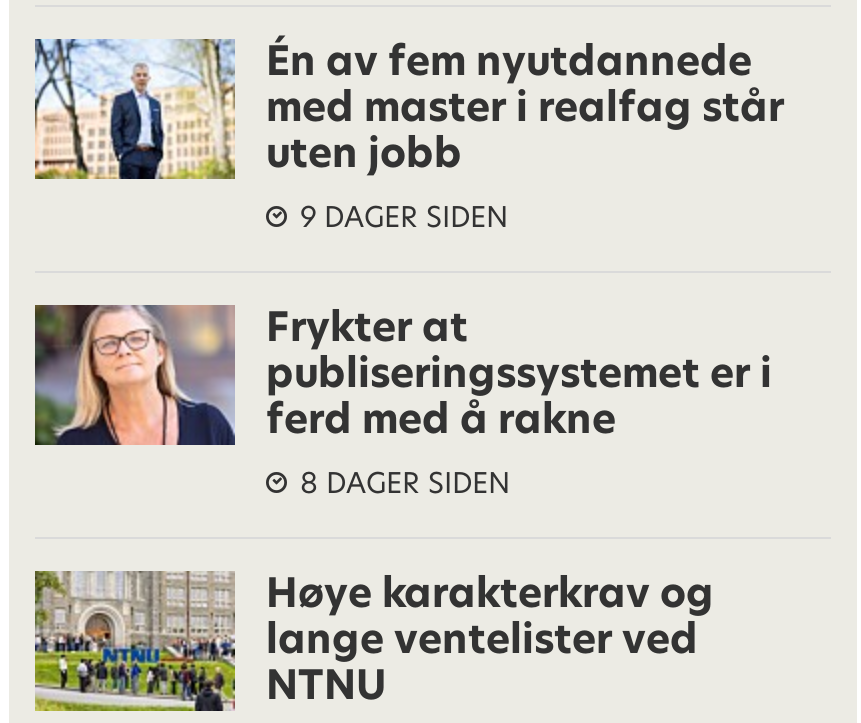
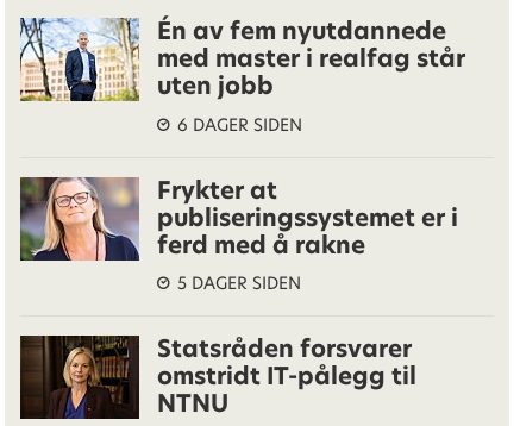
- 9 DAGER SIDEN
+ 6 DAGER SIDEN

- 8 DAGER SIDEN
+ 5 DAGER SIDEN

- [image]
- Høye karakterkrav og
- lange ventelister ved
+ [image]
+ Statsråden forsvarer
+ omstridt IT-pålegg til
